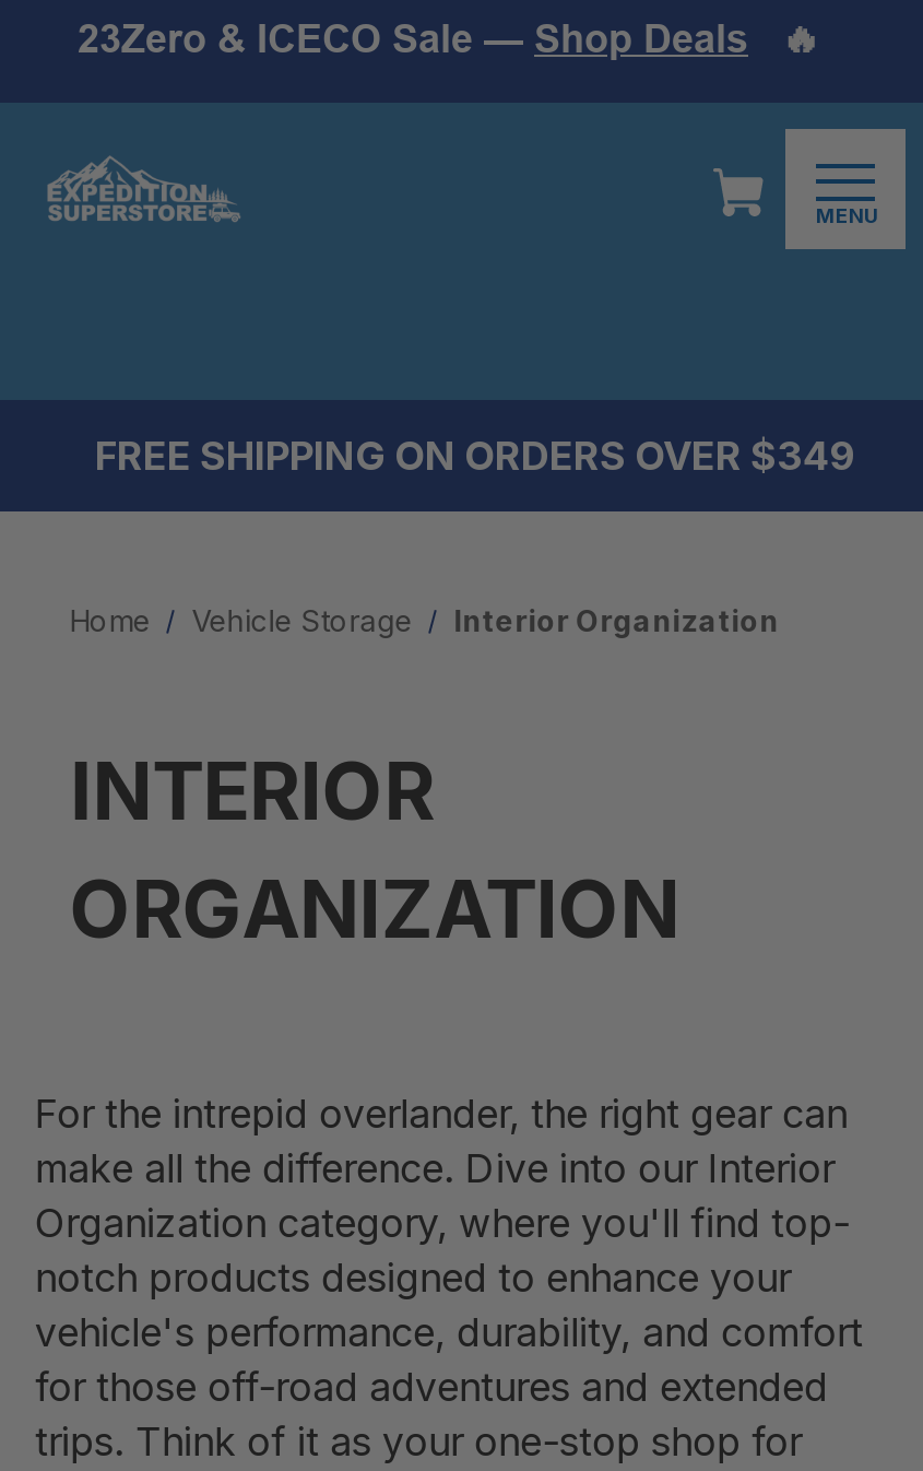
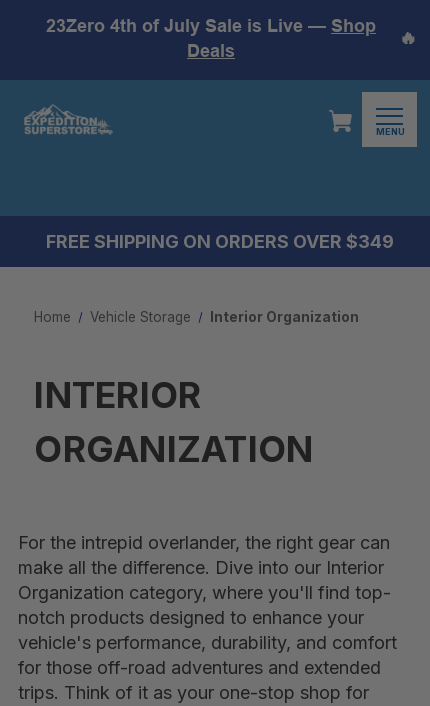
- 23Zero & ICECO Sale — Shop Deals
+ 23Zero 4th of July Sale is Live — Shop
+ Deals
